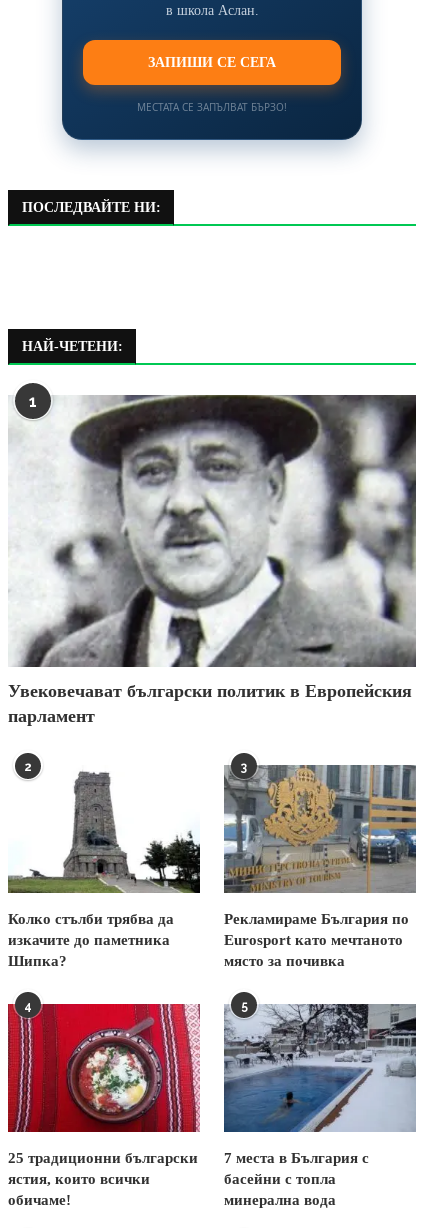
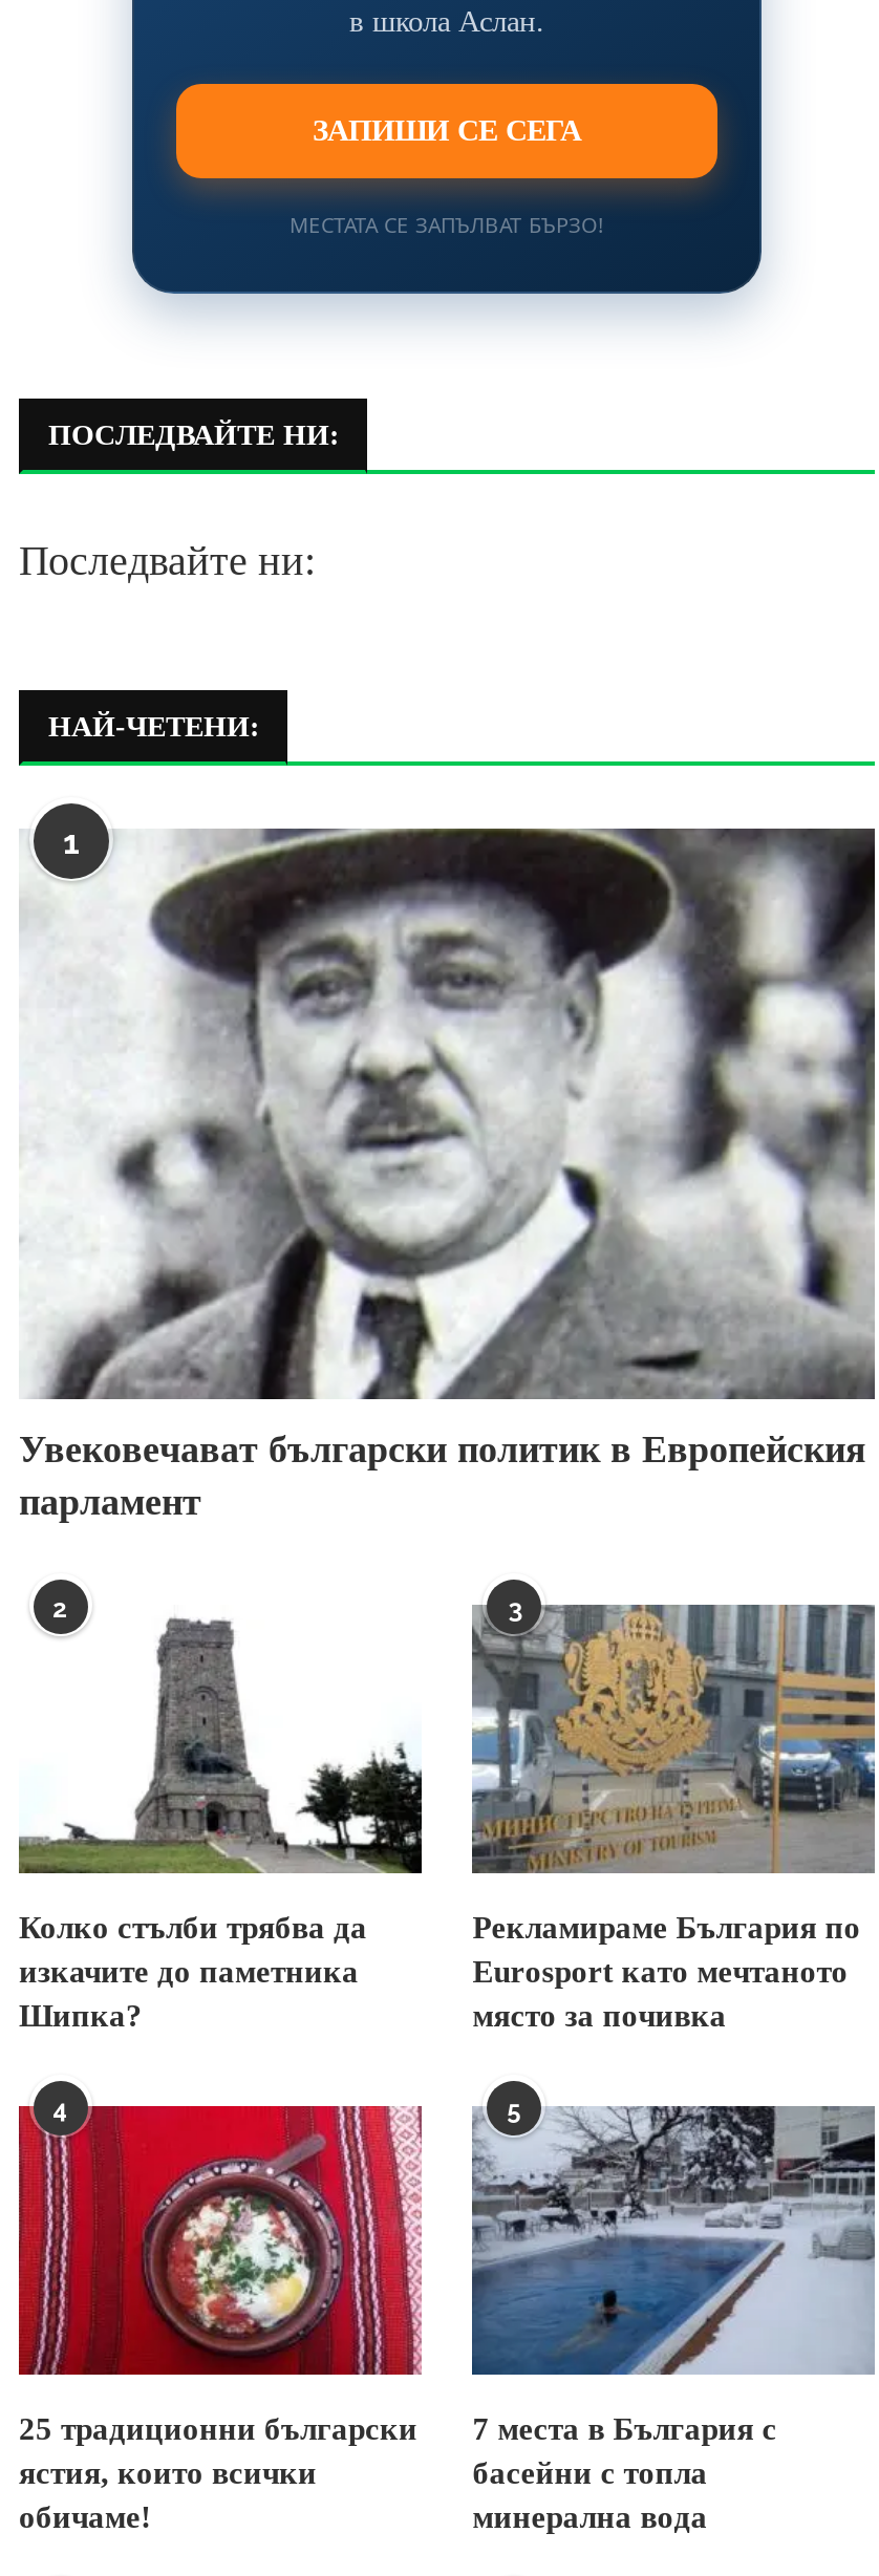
+ Последвайте ни:
